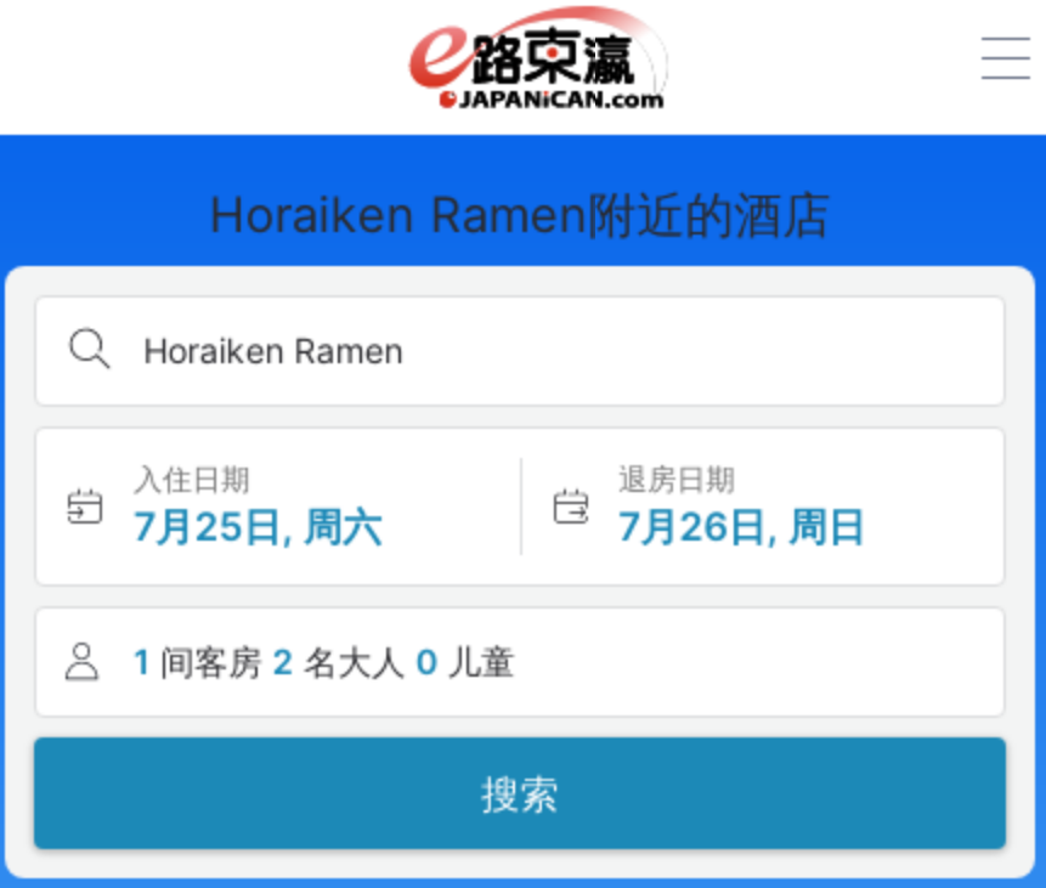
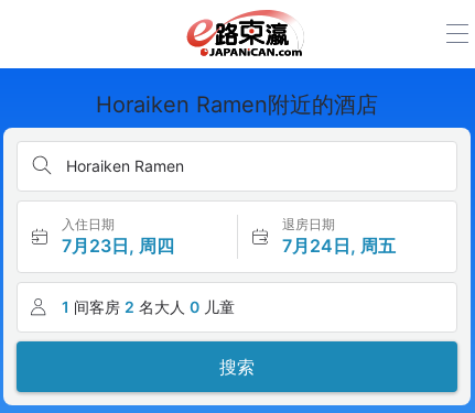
- 7月25日, 周六
+ 7月23日, 周四

- 7月26日, 周日
+ 7月24日, 周五
